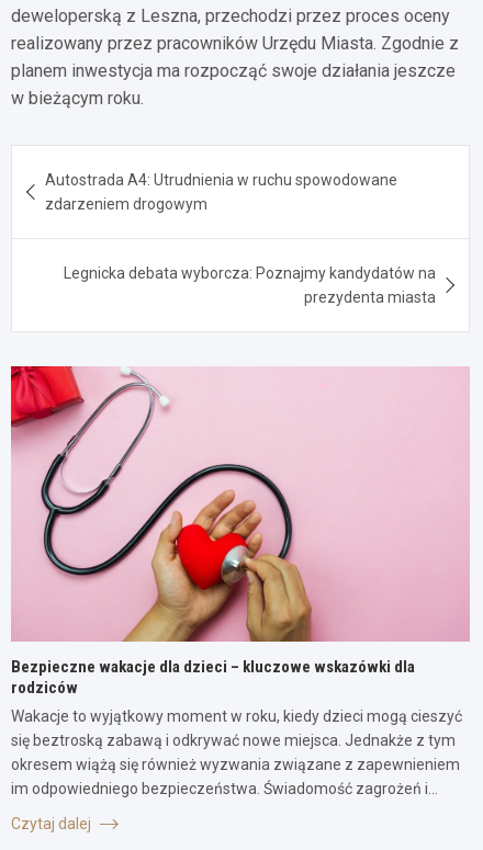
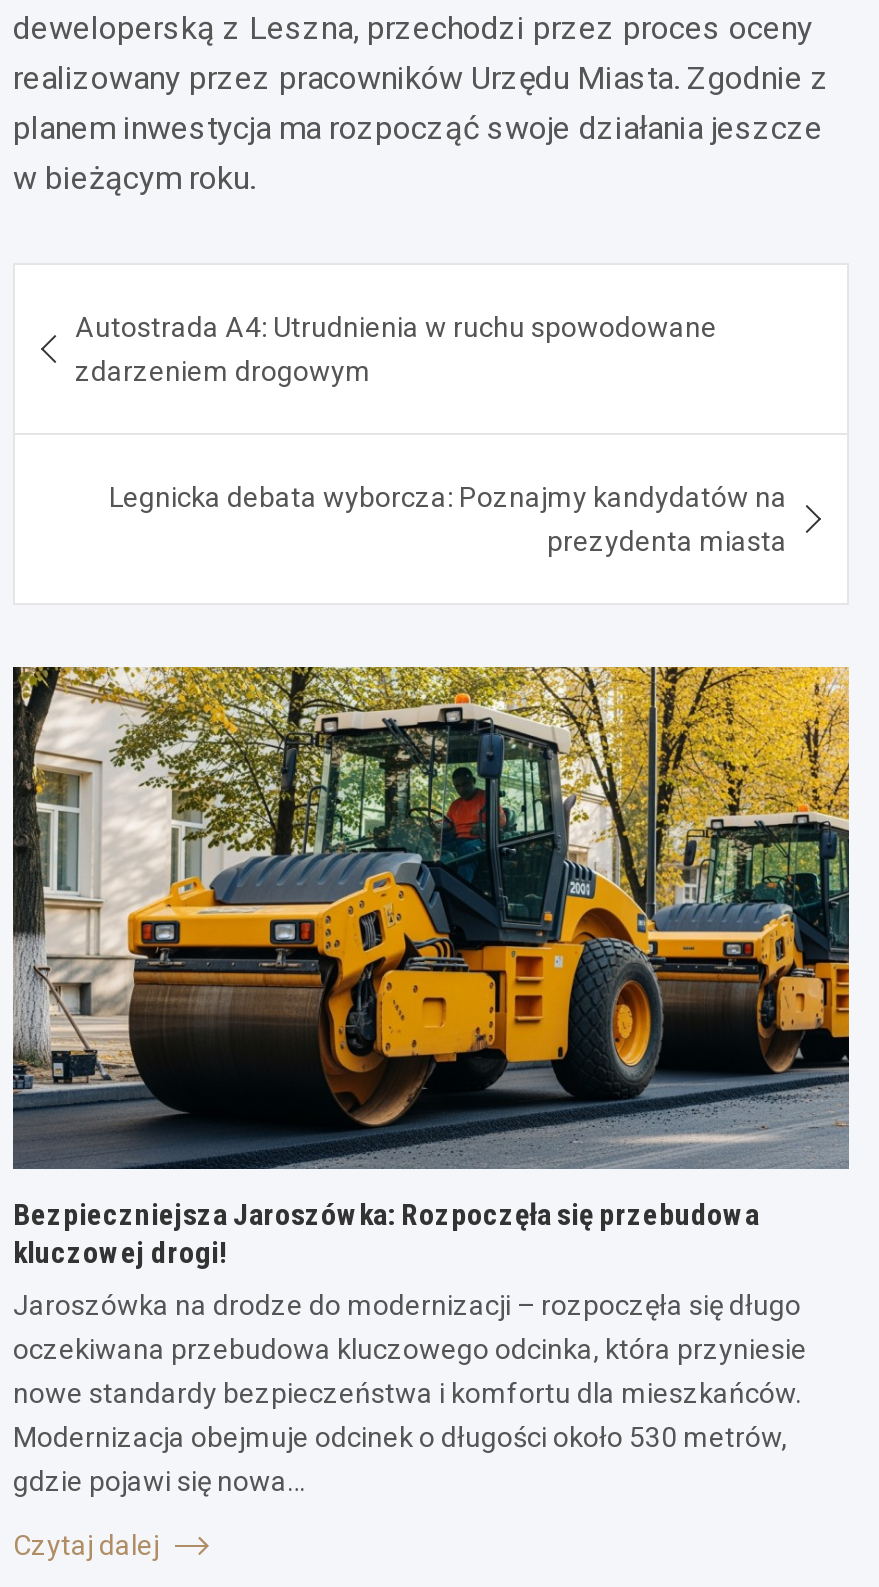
- [image]
- Bezpieczne wakacje dla dzieci – kluczowe wskazówki dla
- rodziców
+ [image]
+ Bezpieczniejsza Jaroszówka: Rozpoczęła się przebudowa
+ kluczowej drogi!

- Wakacje to wyjątkowy moment w roku, kiedy dzieci mogą cieszyć
- się beztroską zabawą i odkrywać nowe miejsca. Jednakże z tym
- okresem wiążą się również wyzwania związane z zapewnieniem
- im odpowiedniego bezpieczeństwa. Świadomość zagrożeń i…
+ Jaroszówka na drodze do modernizacji – rozpoczęła się długo
+ oczekiwana przebudowa kluczowego odcinka, która przyniesie
+ nowe standardy bezpieczeństwa i komfortu dla mieszkańców.
+ Modernizacja obejmuje odcinek o długości około 530 metrów,
+ gdzie pojawi się nowa…
